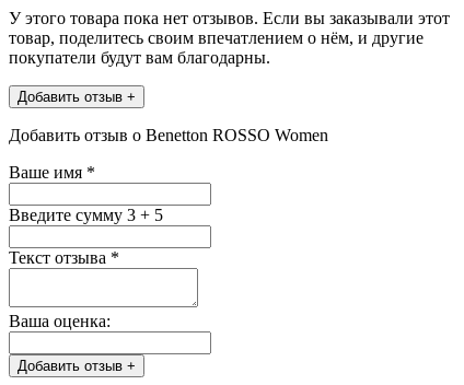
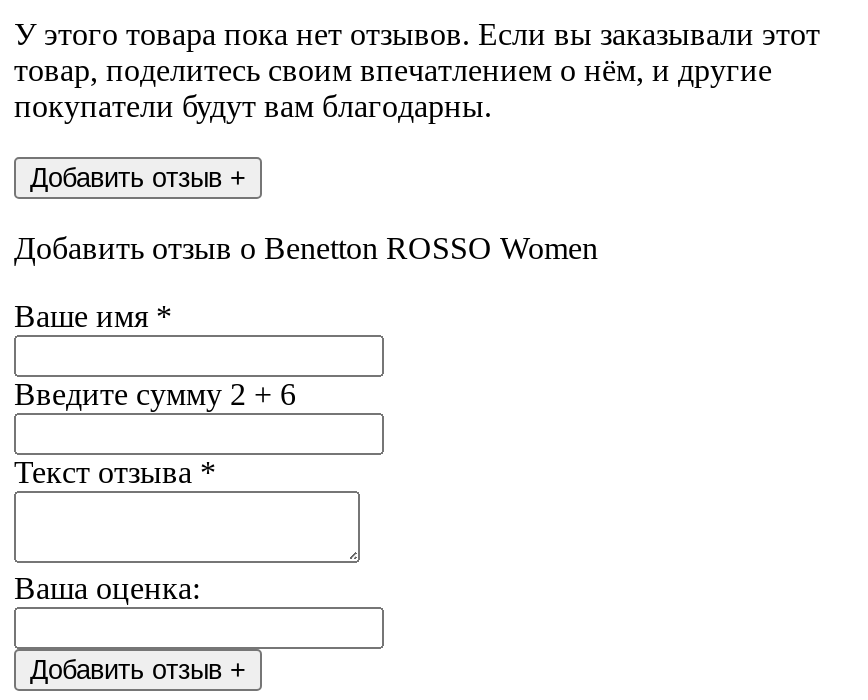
- Введите сумму 3 + 5
+ Введите сумму 2 + 6
